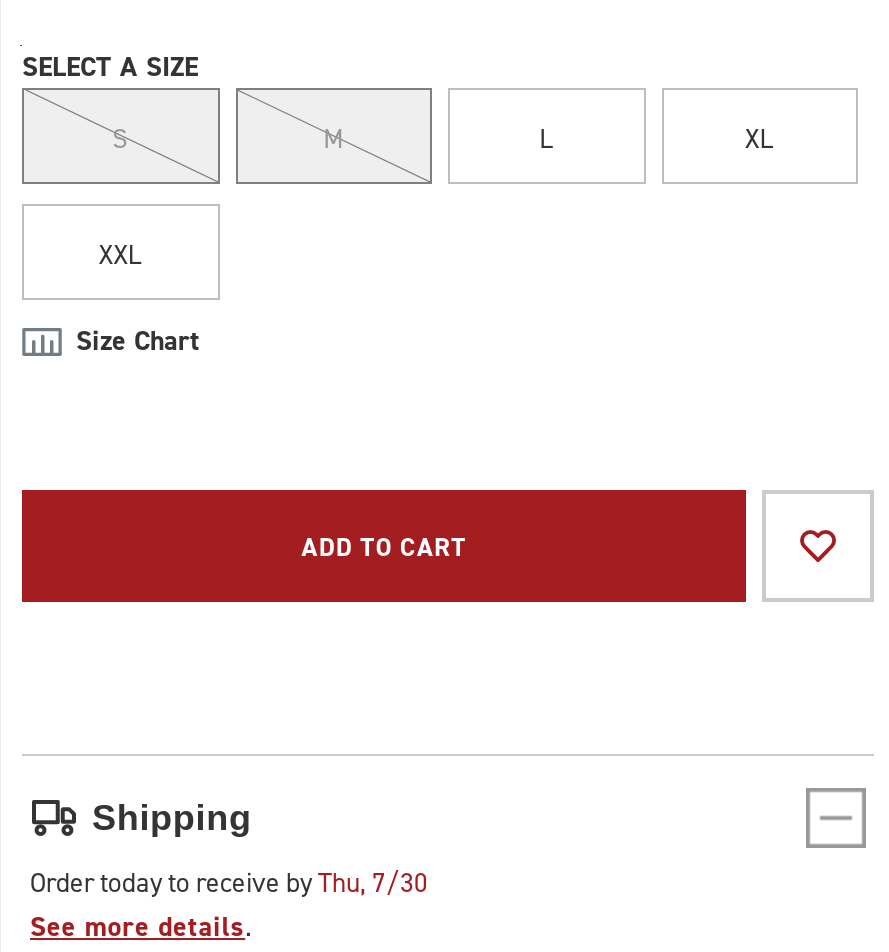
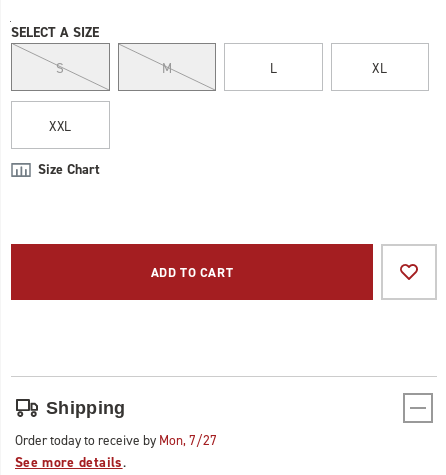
- Order today to receive byThu, 7/30
+ Order today to receive byMon, 7/27
